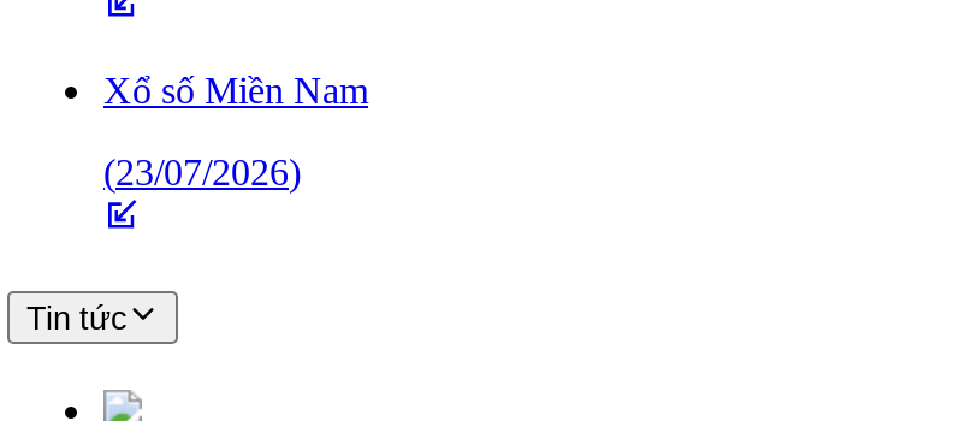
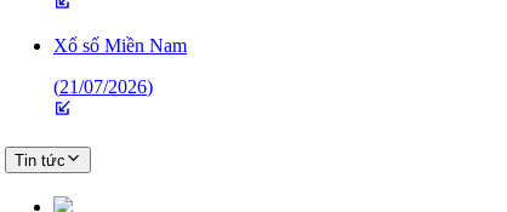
- (23/07/2026)
+ (21/07/2026)
